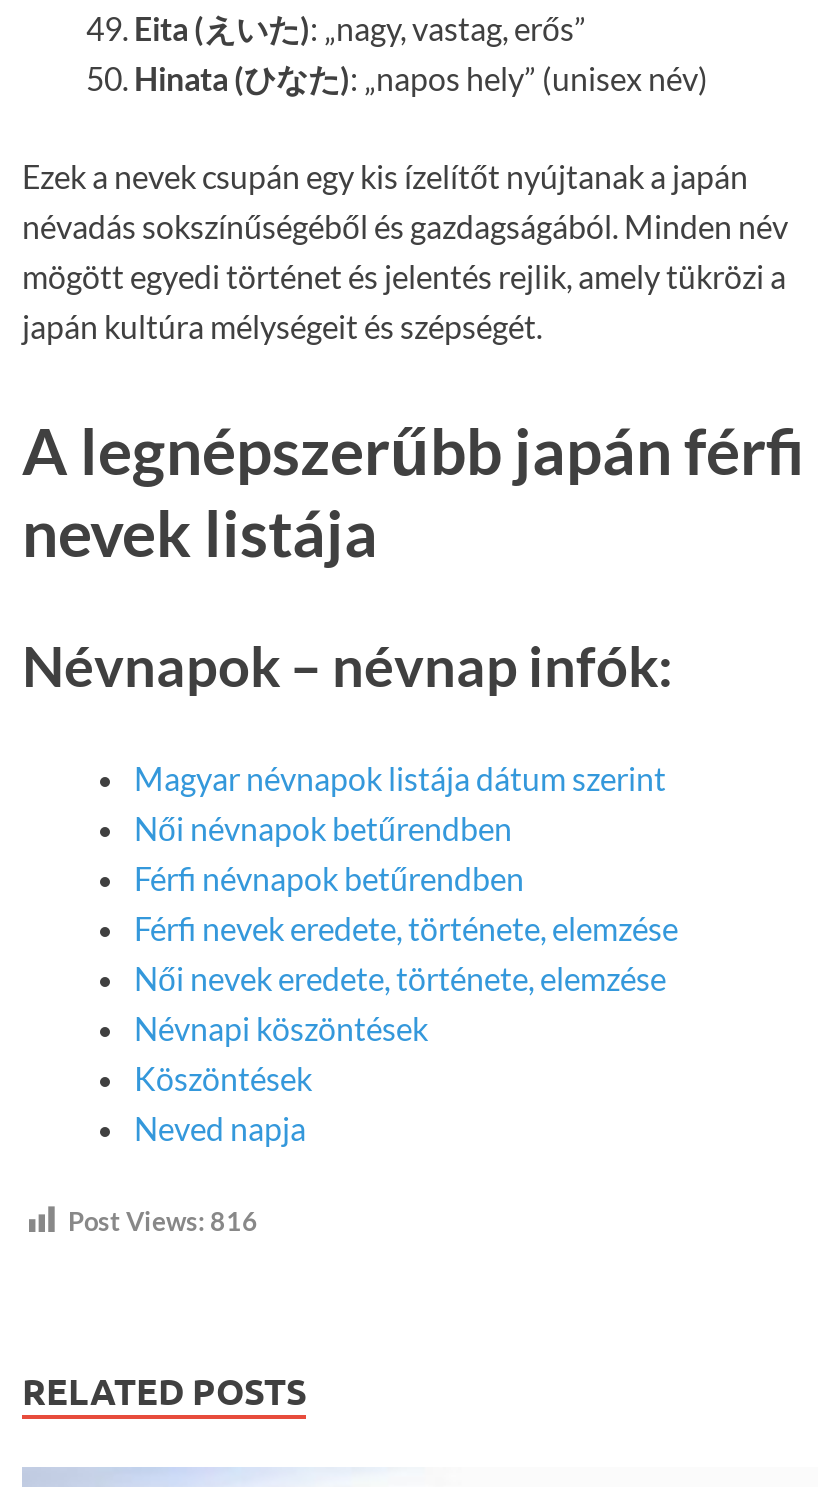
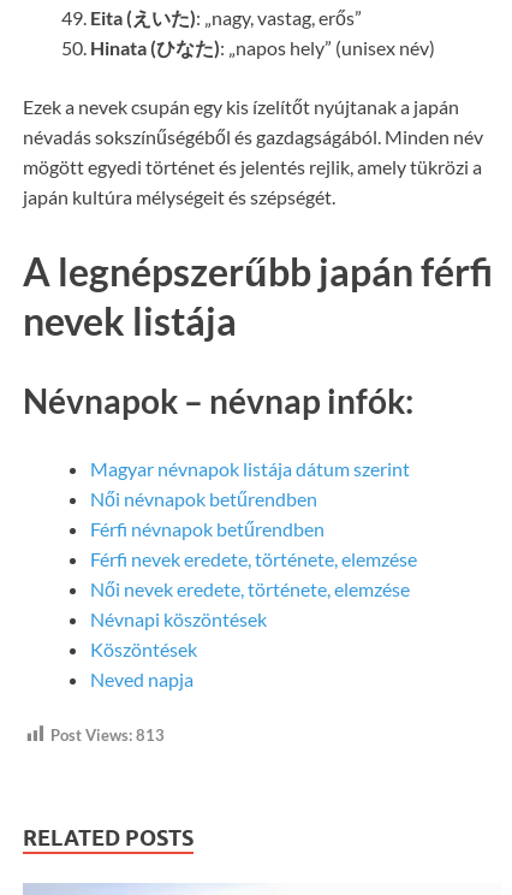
- Post Views: 816
+ Post Views: 813
